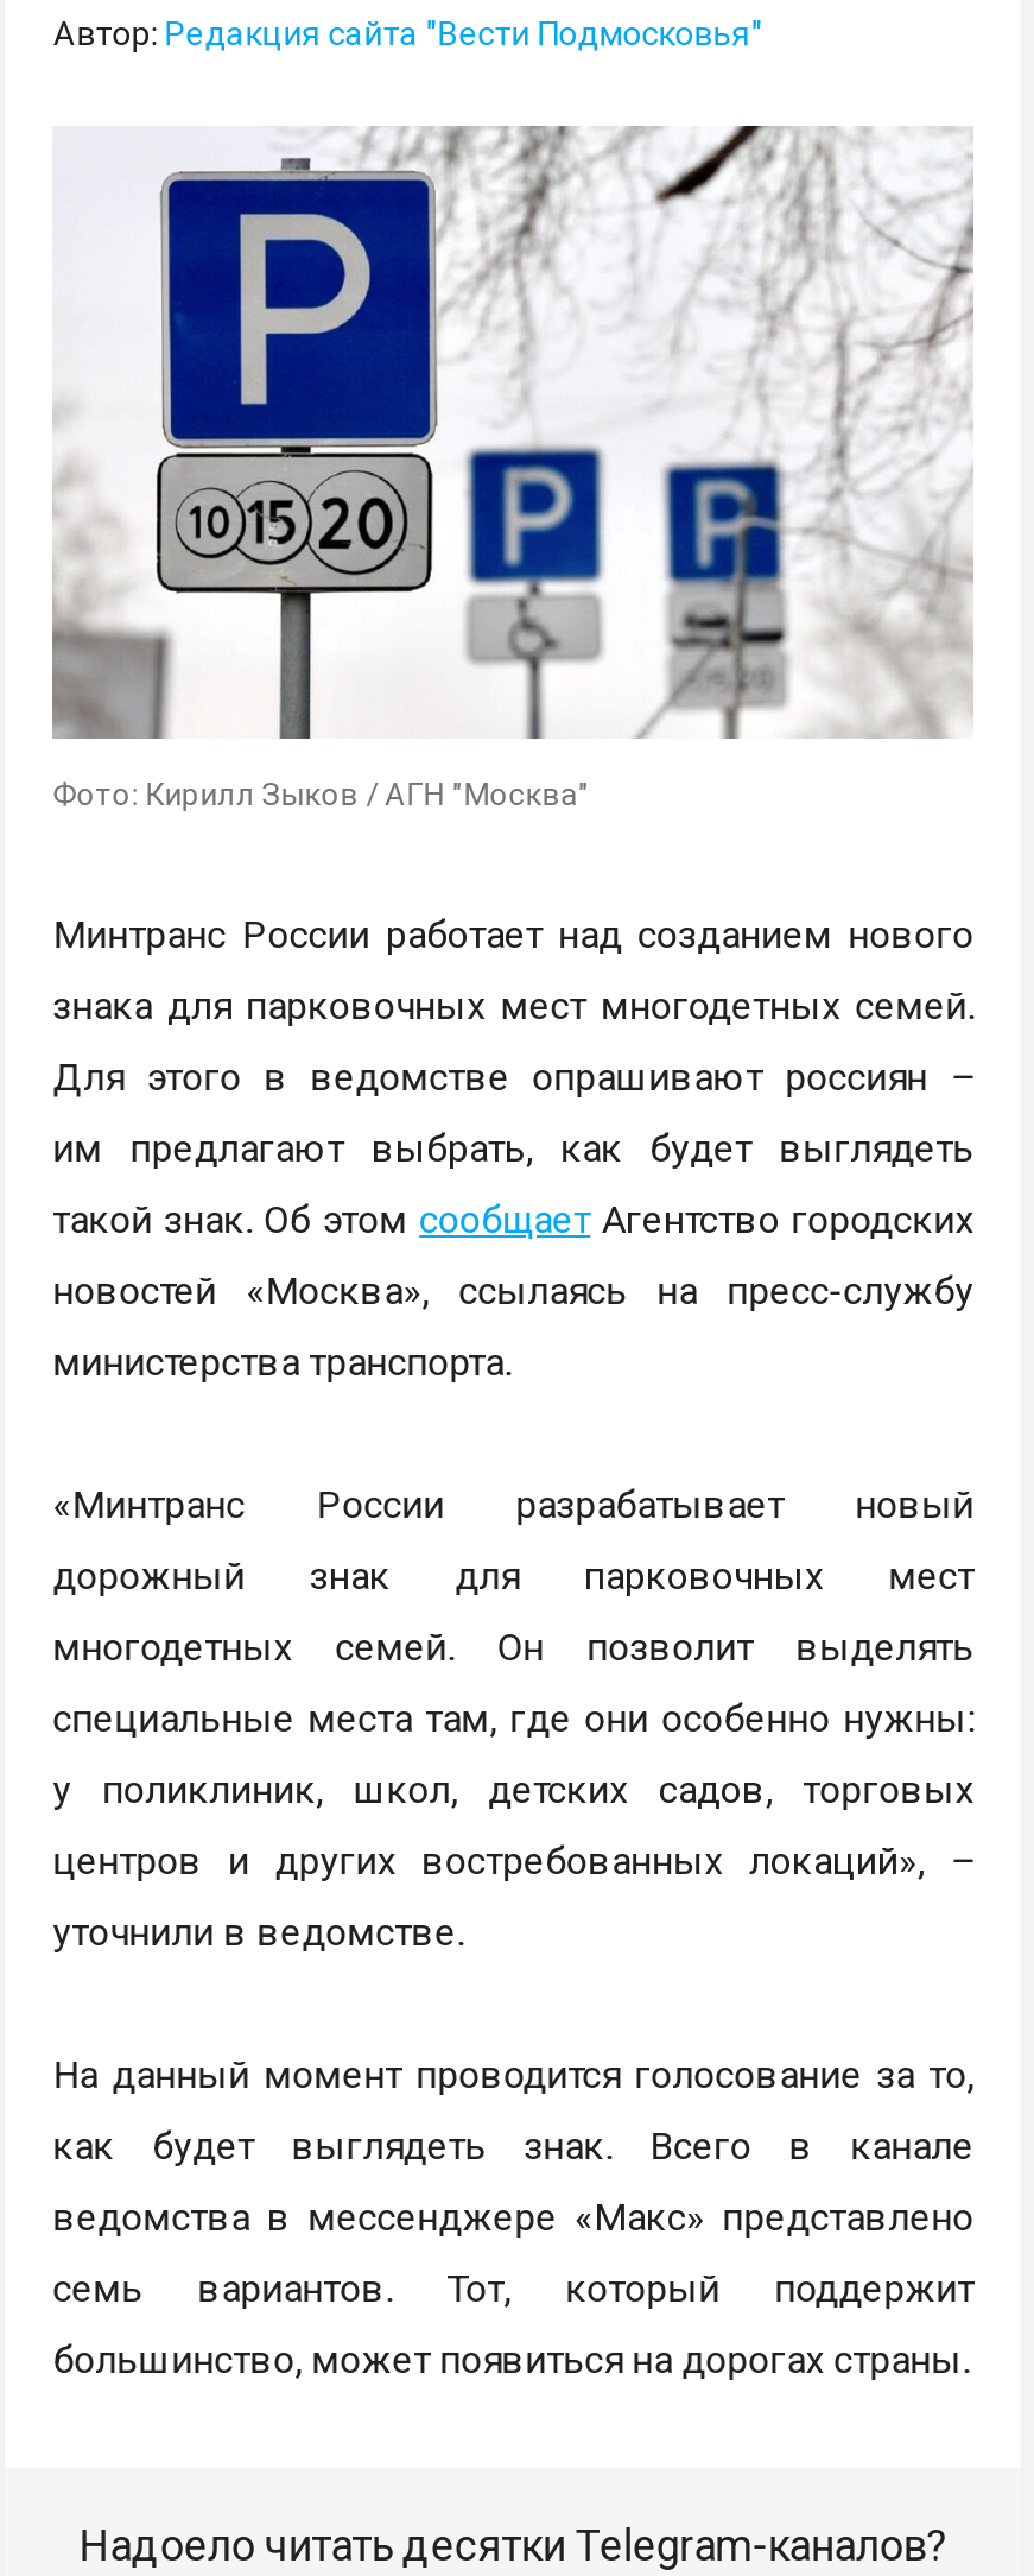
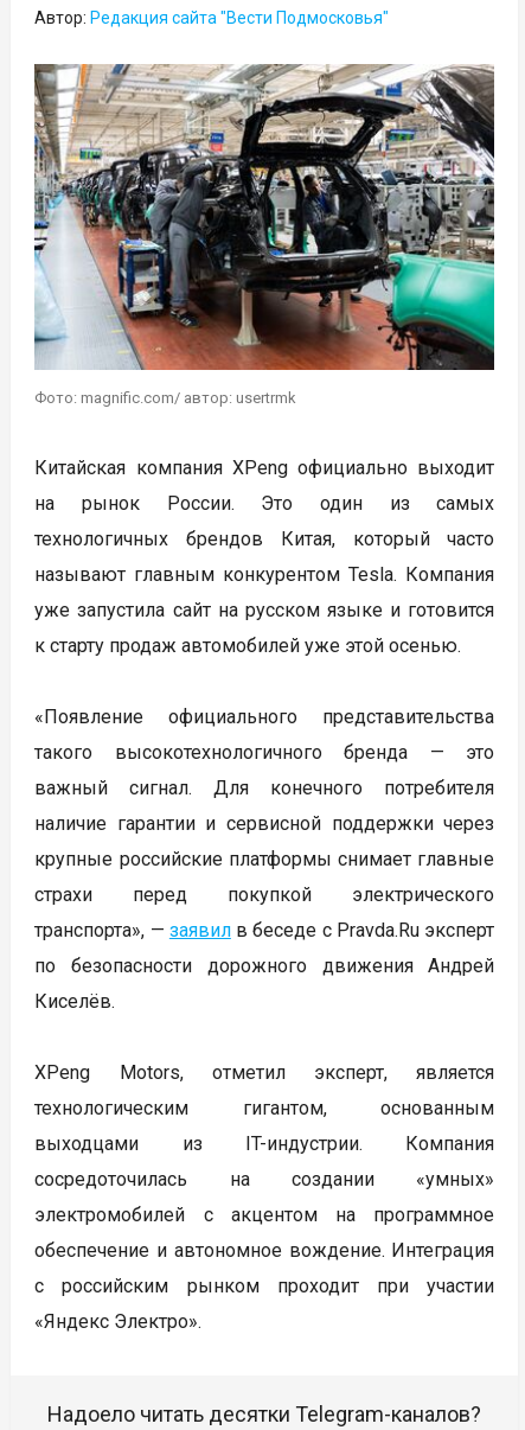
- [image]
+ [image]

- Фото: Кирилл Зыков / АГН "Москва"
- Минтранс России работает над созданием нового
- знака для парковочных мест многодетных семей.
- Для этого в ведомстве опрашивают россиян –
- им предлагают выбрать, как будет выглядеть
- такой знак. Об этом сообщает Агентство городских
- новостей «Москва», ссылаясь на пресс-службу
- министерства транспорта.
- «Минтранс России разрабатывает новый
- дорожный знак для парковочных мест
- многодетных семей. Он позволит выделять
- специальные места там, где они особенно нужны:
- у поликлиник, школ, детских садов, торговых
- центров и других востребованных локаций», –
- уточнили в ведомстве.
- На данный момент проводится голосование за то,
- как будет выглядеть знак. Всего в канале
- ведомства в мессенджере «Макс» представлено
- семь вариантов. Тот, который поддержит
- большинство, может появиться на дорогах страны.
+ Фото: magnific.com/ автор: usertrmk
+ Китайская компания XPeng официально выходит
+ на рынок России. Это один из самых
+ технологичных брендов Китая, который часто
+ называют главным конкурентом Tesla. Компания
+ уже запустила сайт на русском языке и готовится
+ к старту продаж автомобилей уже этой осенью.
+ «Появление официального представительства
+ такого высокотехнологичного бренда — это
+ важный сигнал. Для конечного потребителя
+ наличие гарантии и сервисной поддержки через
+ крупные российские платформы снимает главные
+ страхи перед покупкой электрического
+ транспорта», — заявил в беседе с Pravda.Ru эксперт
+ по безопасности дорожного движения Андрей
+ Киселёв.
+ XPeng Motors, отметил эксперт, является
+ технологическим гигантом, основанным
+ выходцами из IT-индустрии. Компания
+ сосредоточилась на создании «умных»
+ электромобилей с акцентом на программное
+ обеспечение и автономное вождение. Интеграция
+ с российским рынком проходит при участии
+ «Яндекс Электро».
